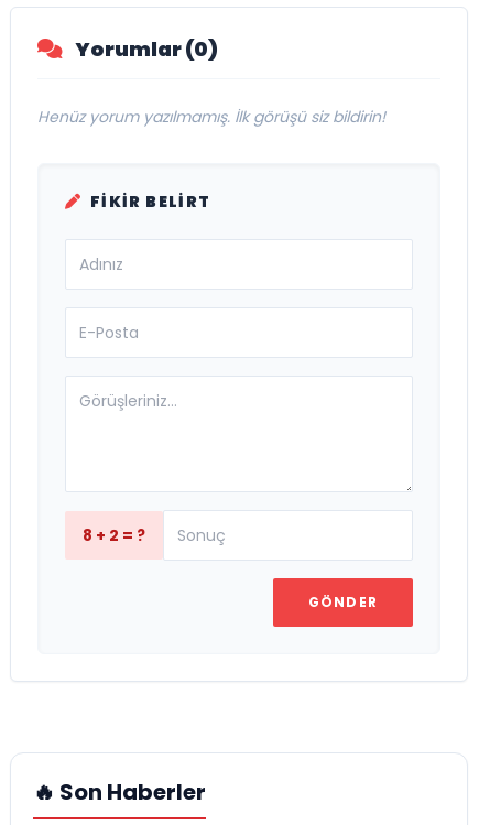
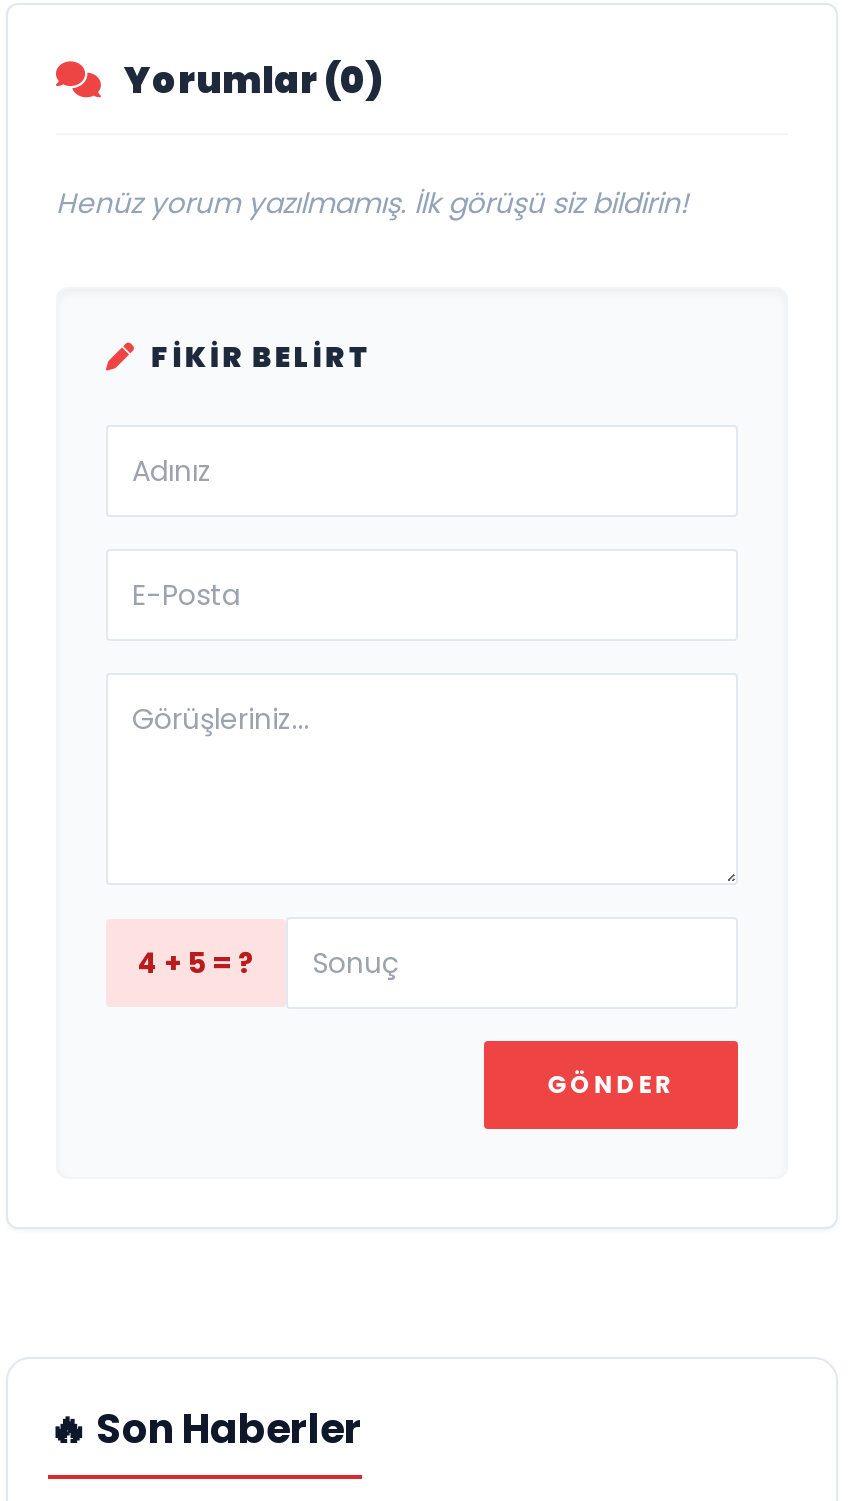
- 8 + 2 = ?
+ 4 + 5 = ?
